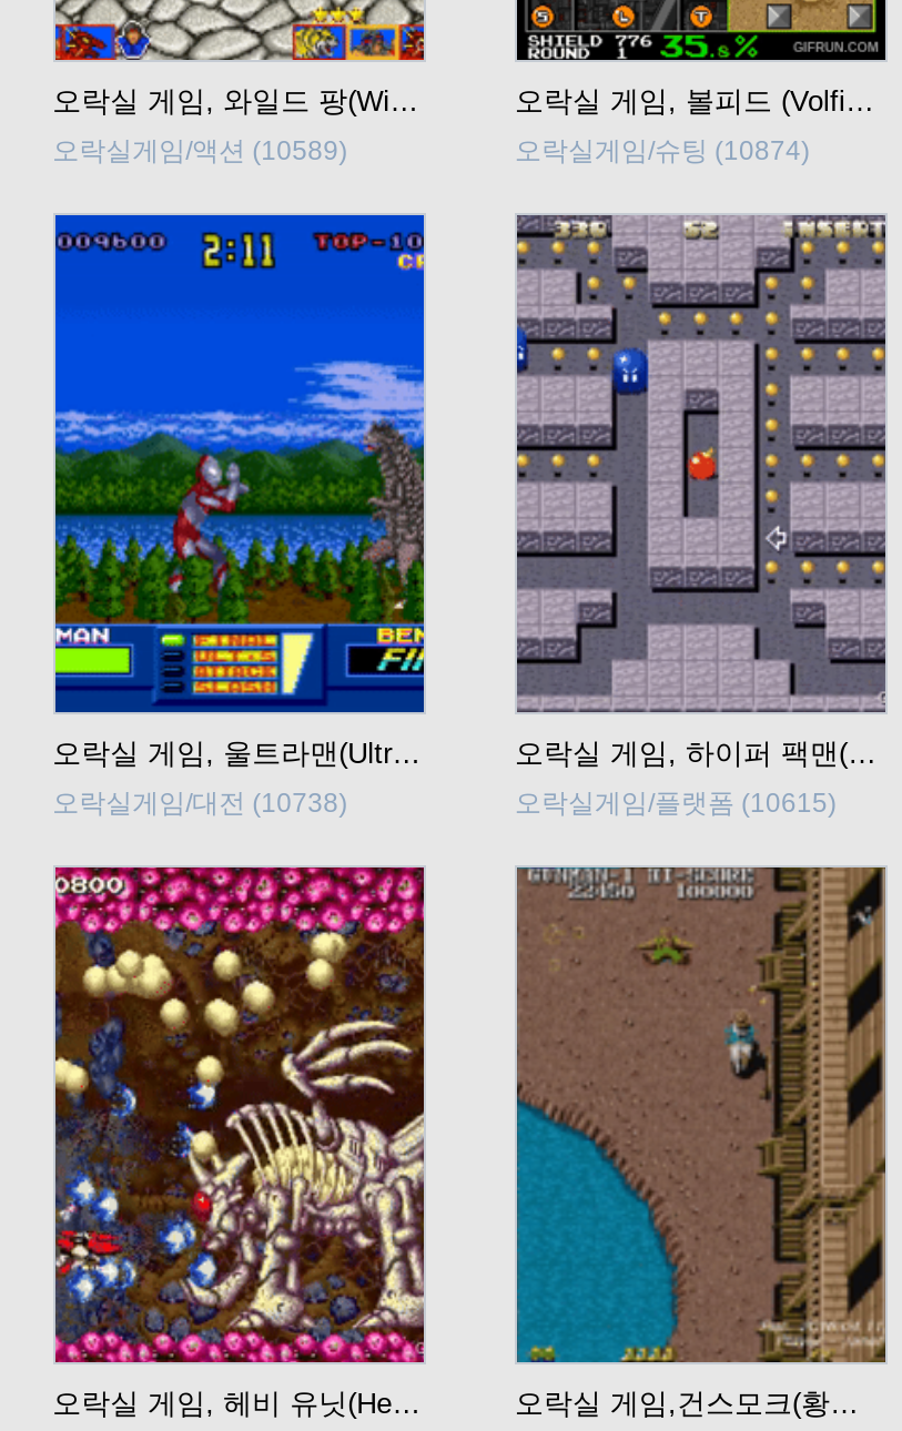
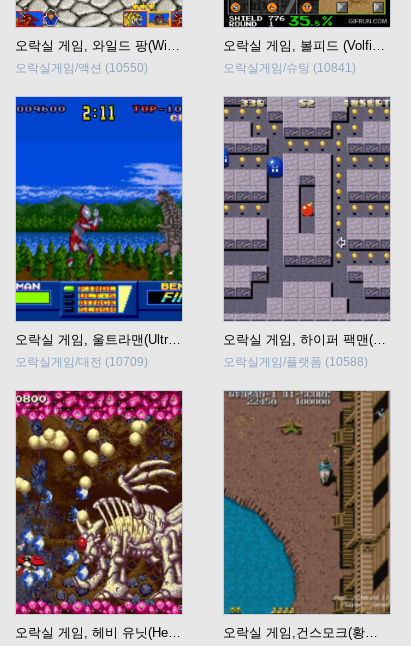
- 오락실게임/액션 (10589)
+ 오락실게임/액션 (10550)

- 오락실게임/슈팅 (10874)
+ 오락실게임/슈팅 (10841)

- 오락실게임/대전 (10738)
+ 오락실게임/대전 (10709)

- 오락실게임/플랫폼 (10615)
+ 오락실게임/플랫폼 (10588)
